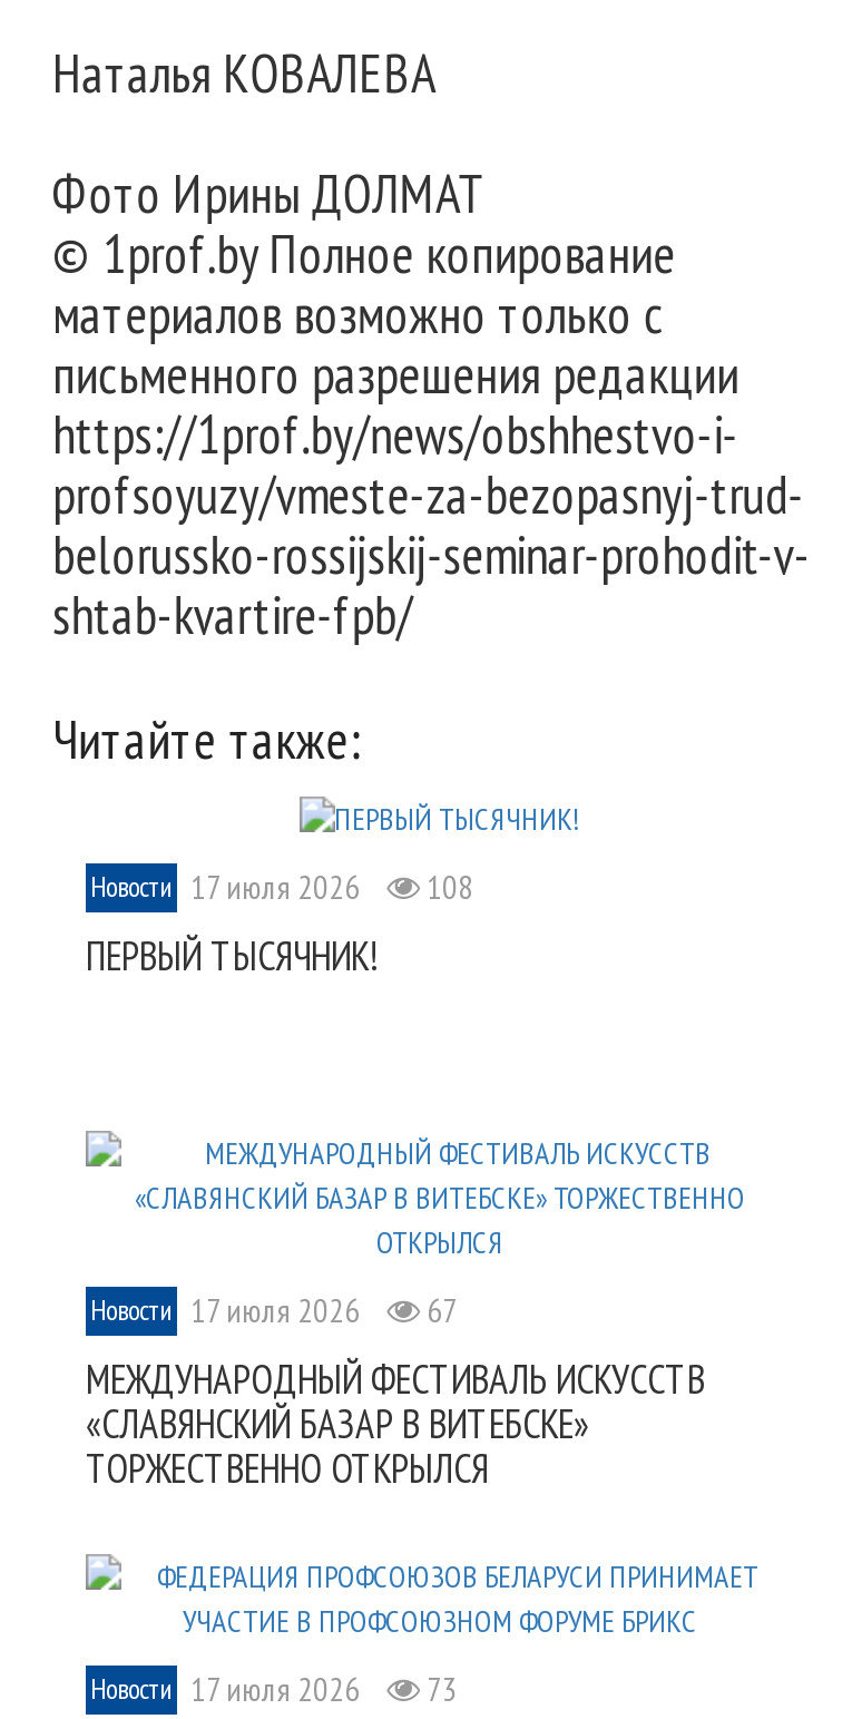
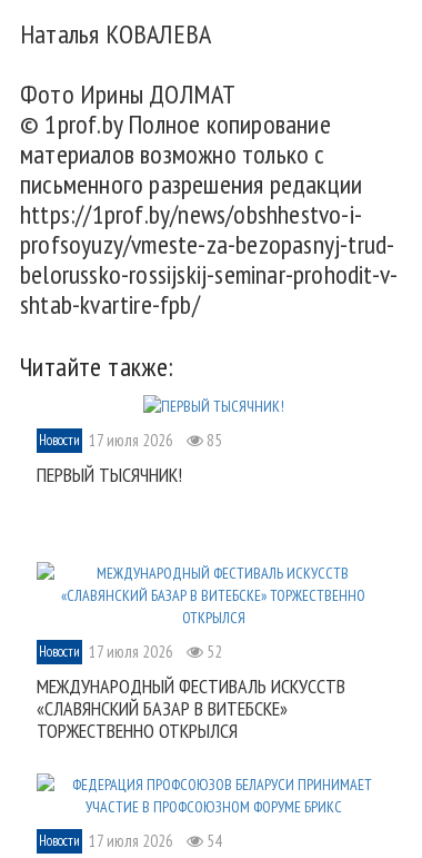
- 108
+ 85

- 67
+ 52

- 73
+ 54
